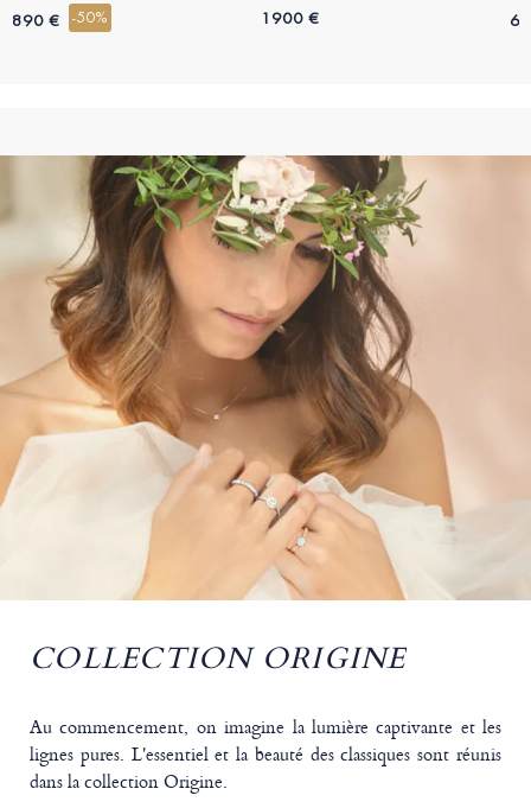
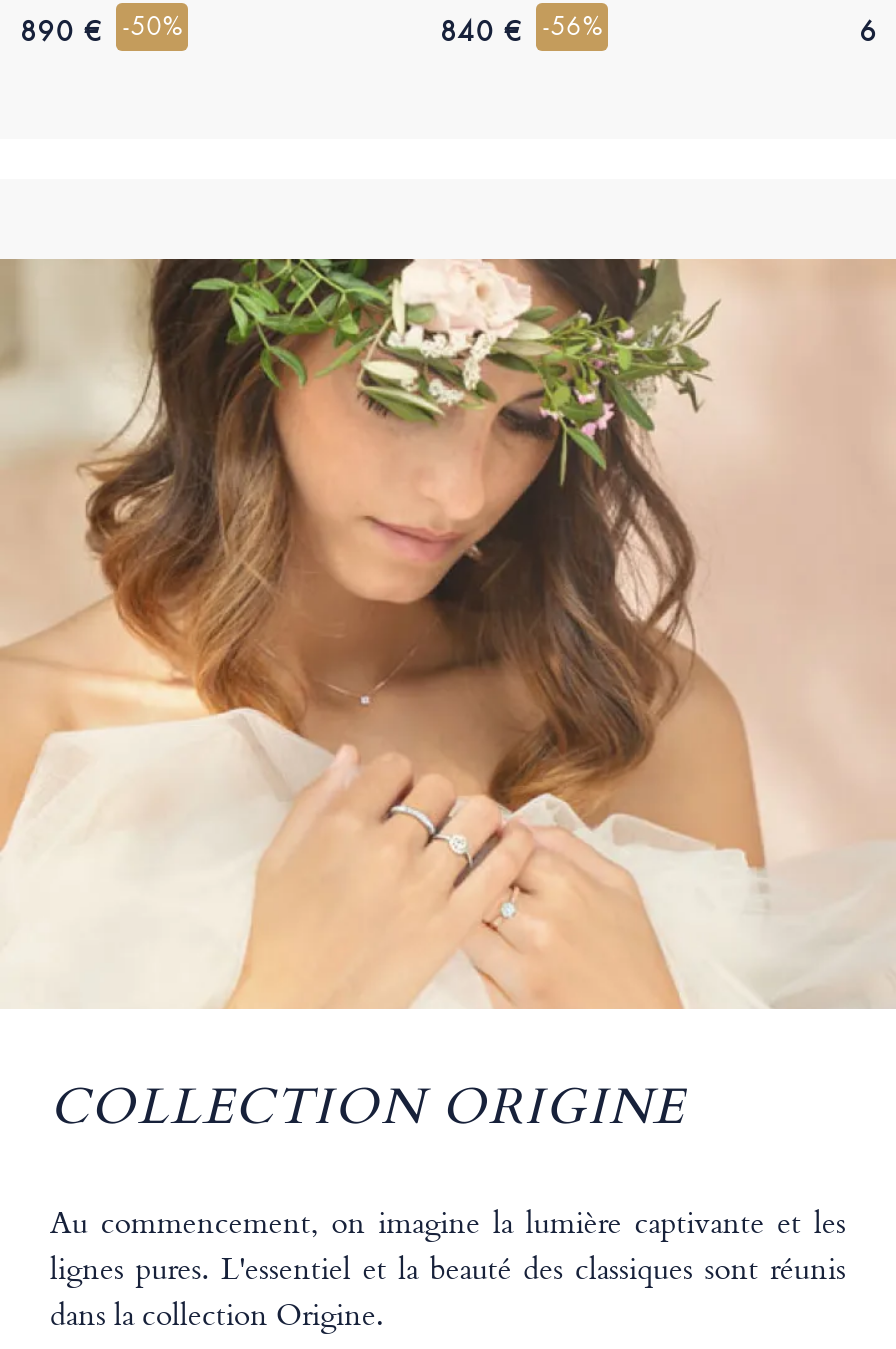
- 1900 €
+ 840 €
+ -56%
